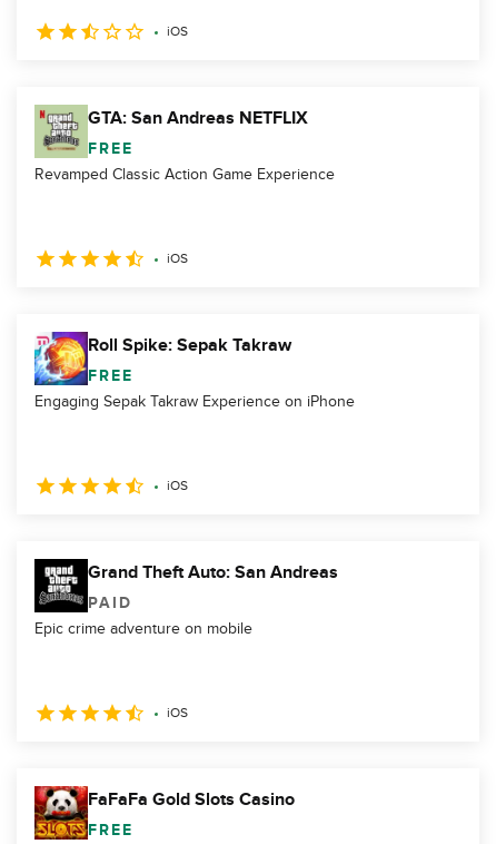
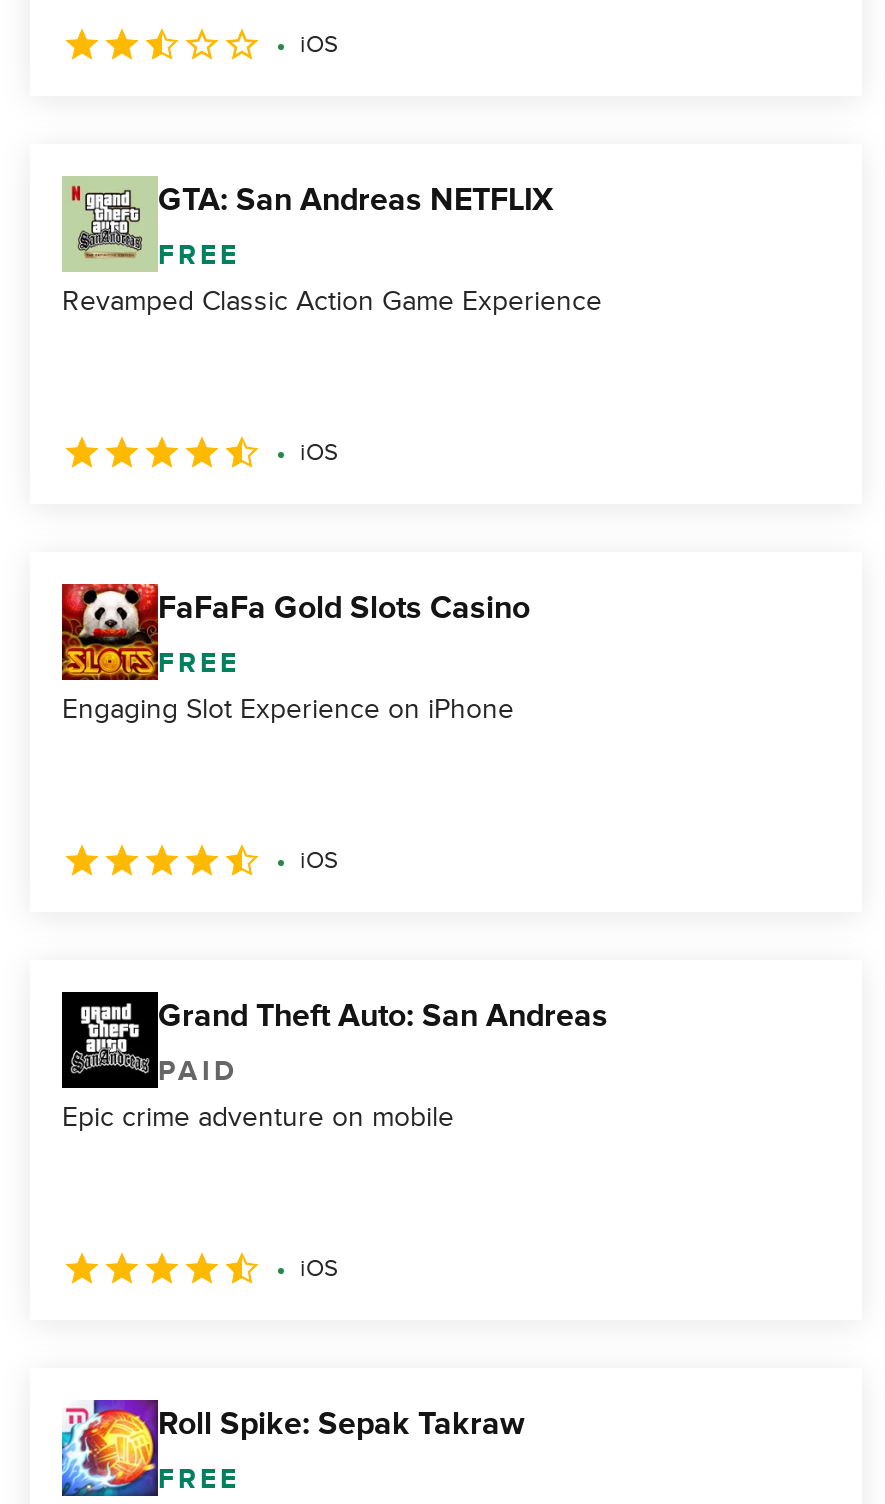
moved down: [image] | Roll Spike: Sepak Takraw

- Engaging Sepak Takraw Experience on iPhone
+ Engaging Slot Experience on iPhone

moved up: [image] | FaFaFa Gold Slots Casino
